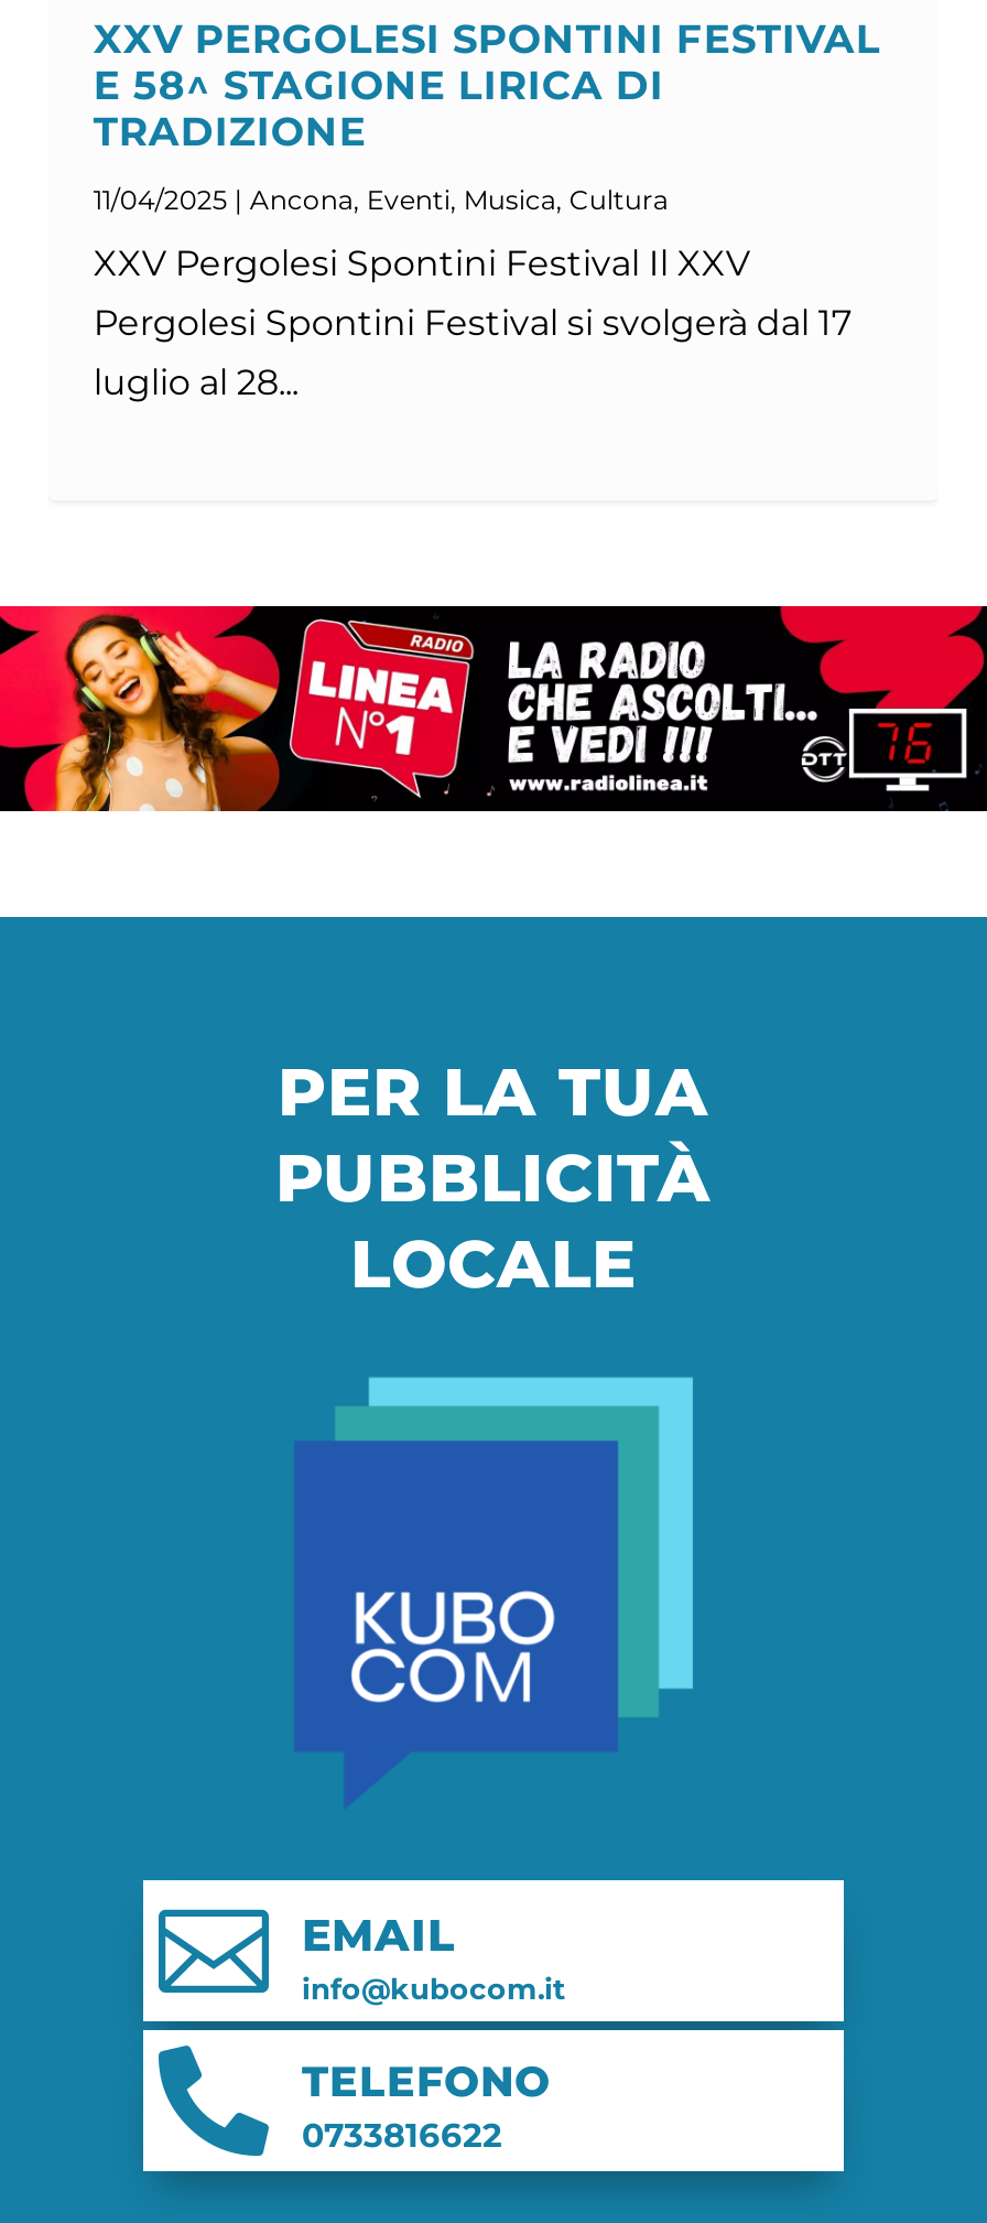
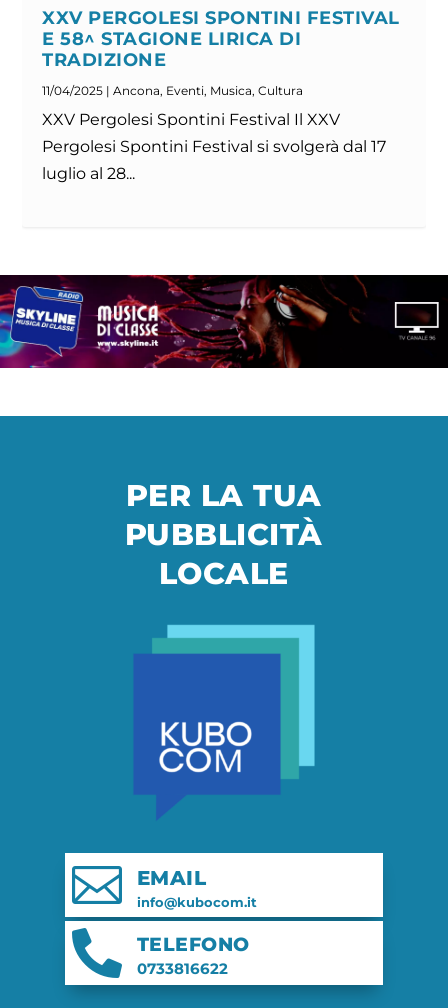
- [image]
+ [image]
